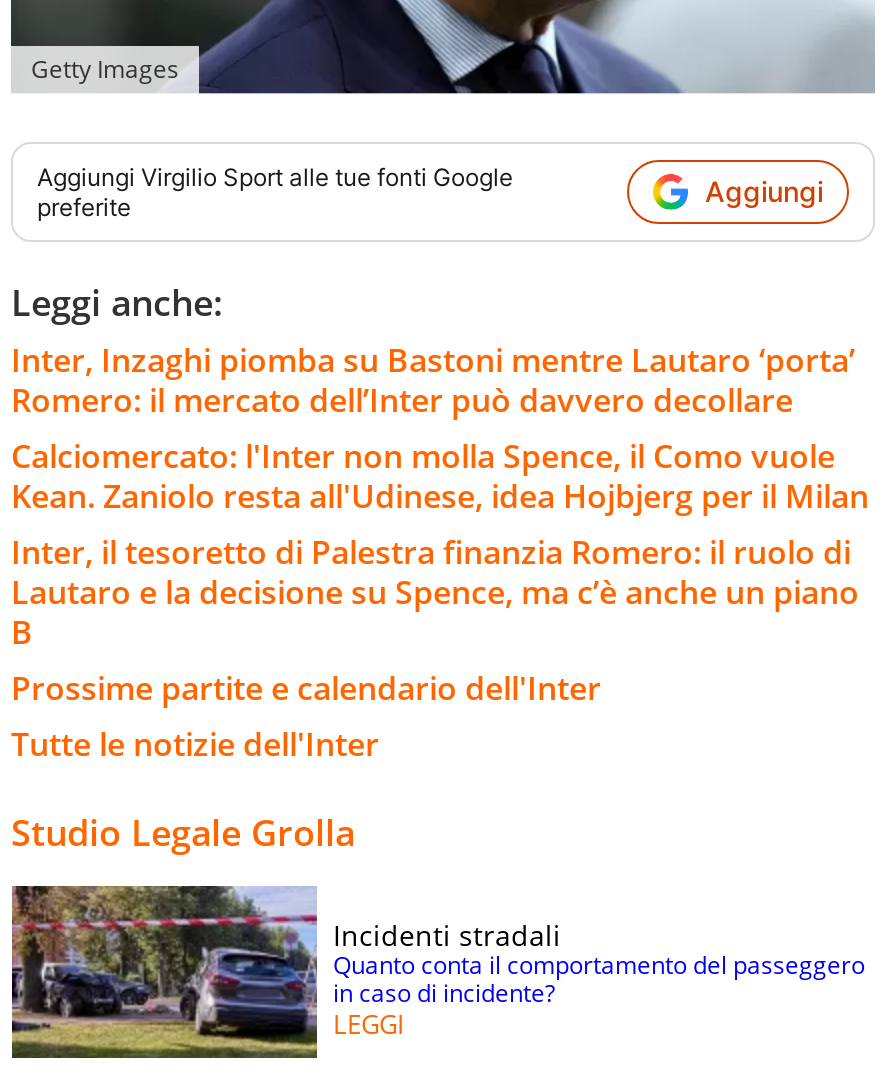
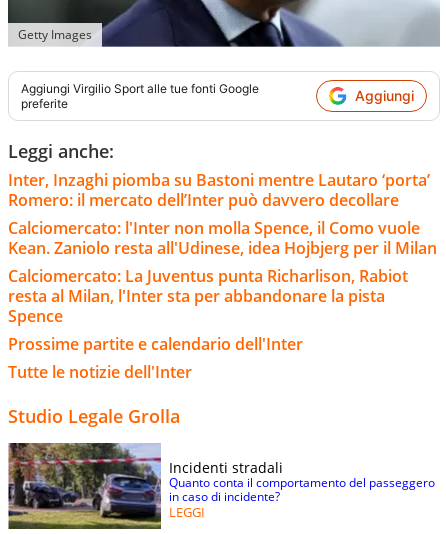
- Inter, il tesoretto di Palestra finanzia Romero: il ruolo di
- Lautaro e la decisione su Spence, ma c’è anche un piano
- B
+ Calciomercato: La Juventus punta Richarlison, Rabiot
+ resta al Milan, l'Inter sta per abbandonare la pista
+ Spence
